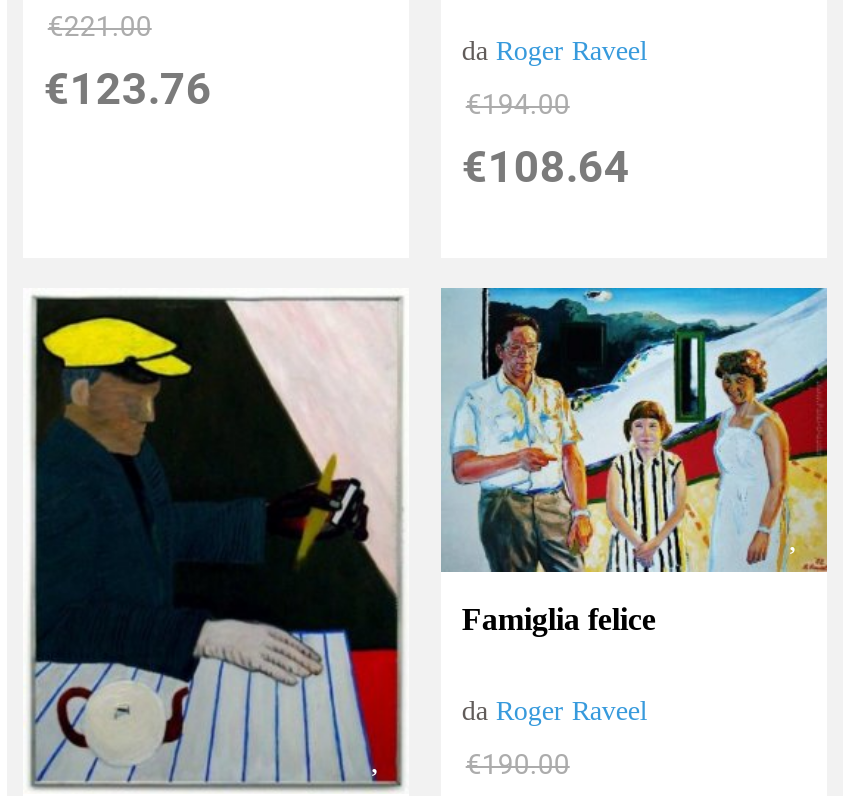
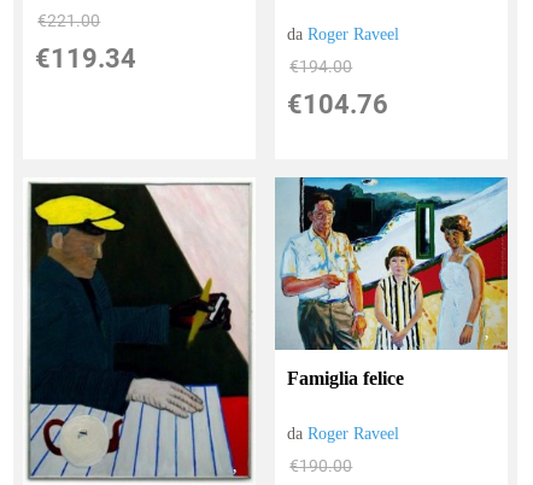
- €123.76
+ €119.34

- €108.64
+ €104.76
